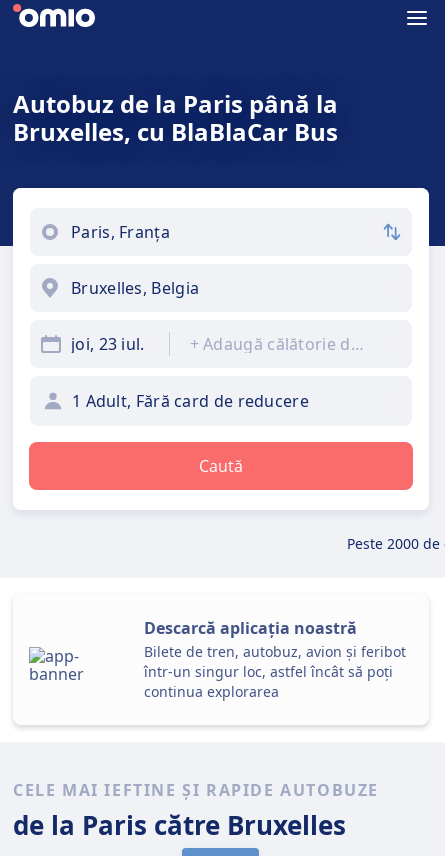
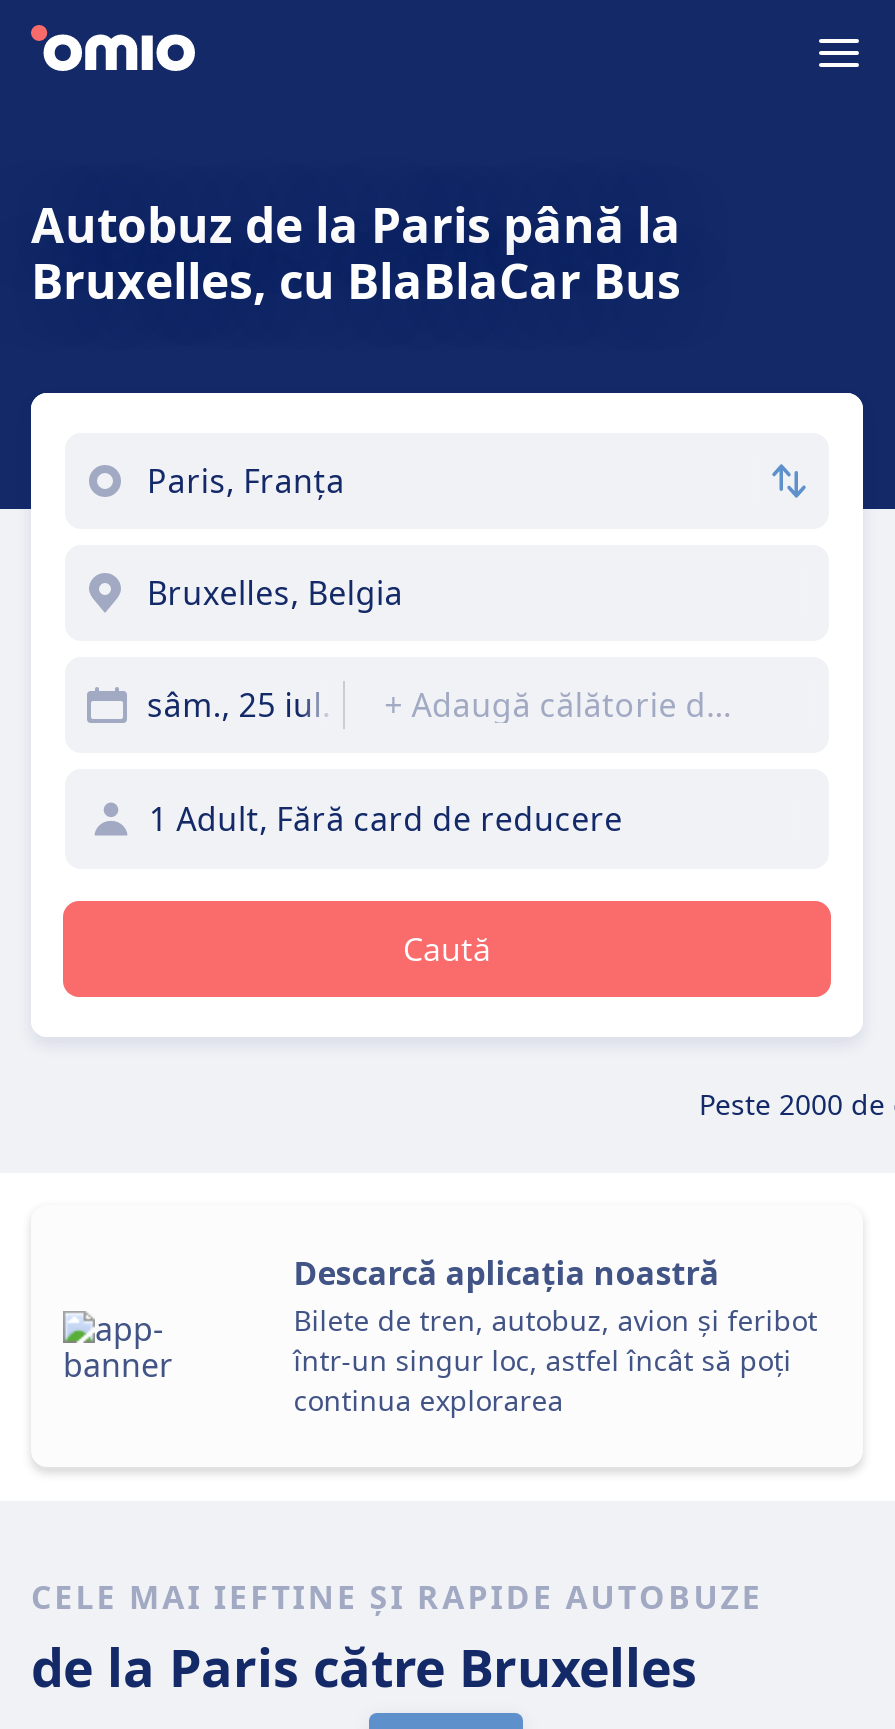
- joi, 23 iul.
+ sâm., 25 iul.
